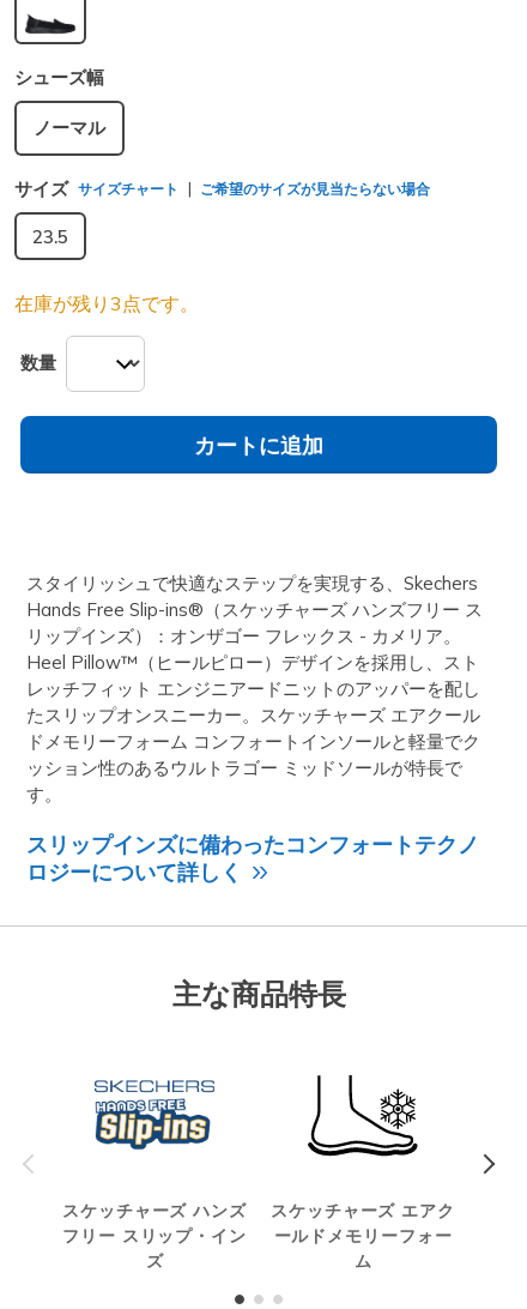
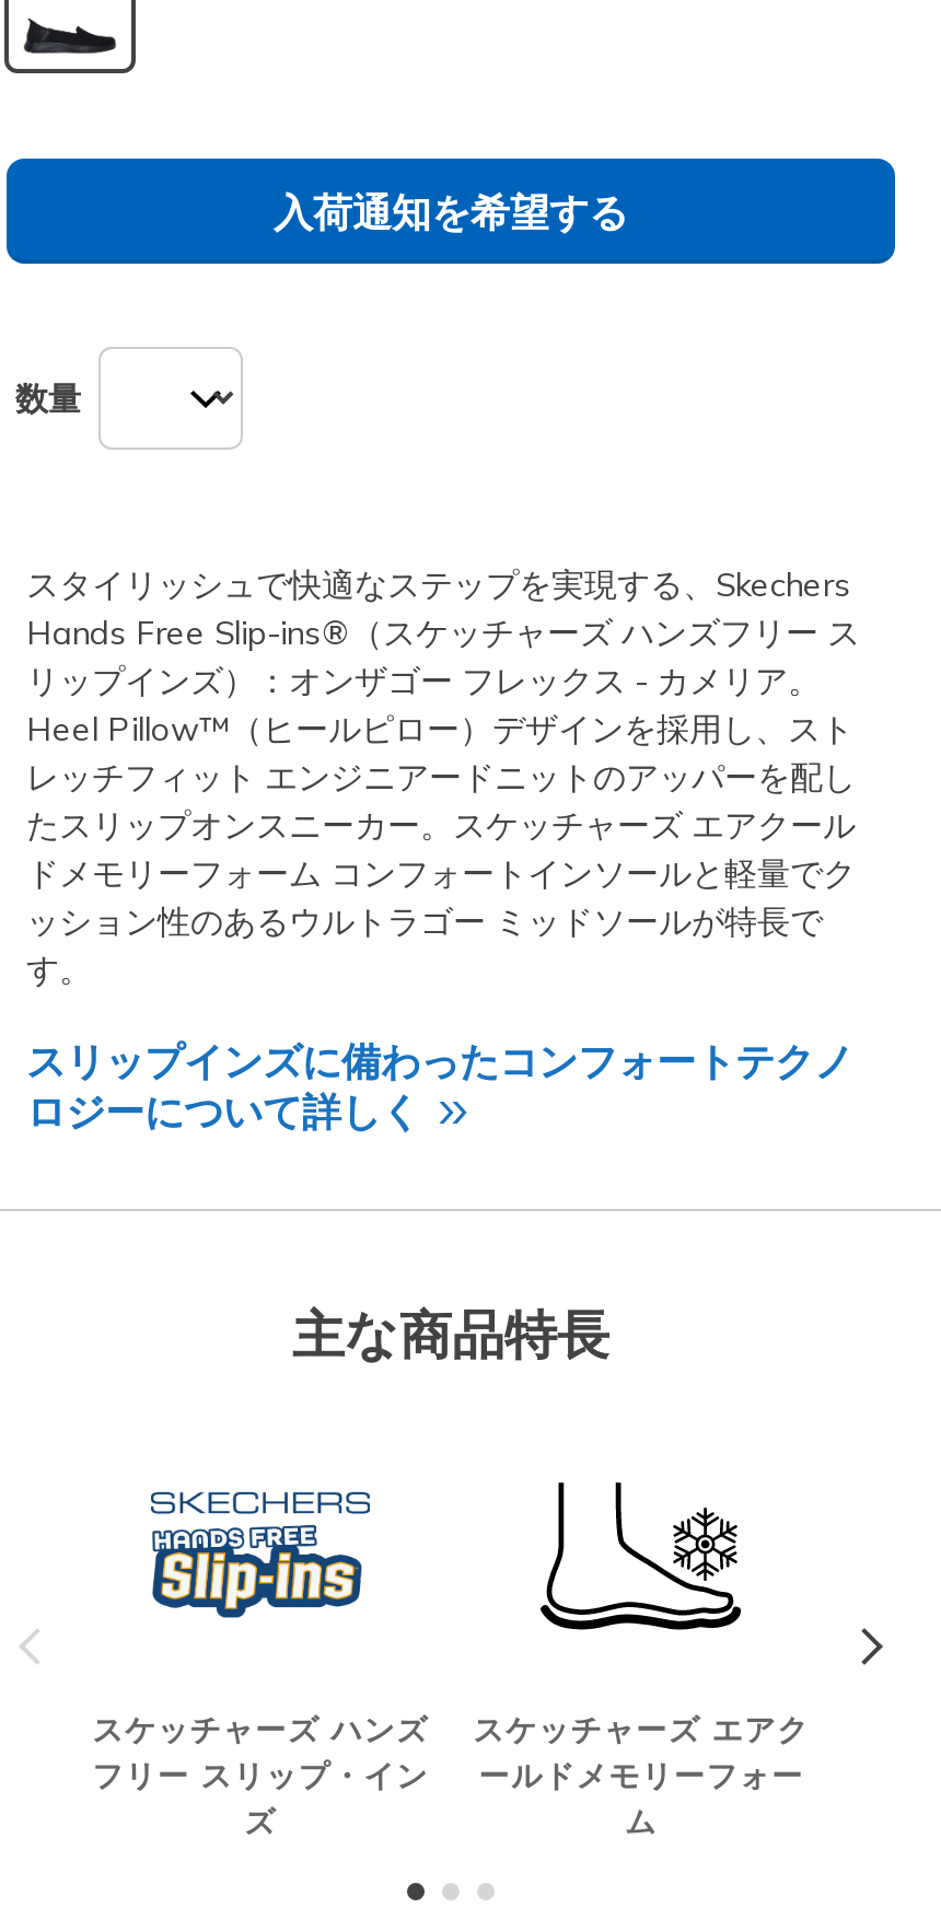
- シューズ幅
- ノーマル
- サイズ サイズチャート
- ご希望のサイズが見当たらない場合
- 23.5
- 在庫が残り3点です。
+ 入荷通知を希望する

- カートに追加
